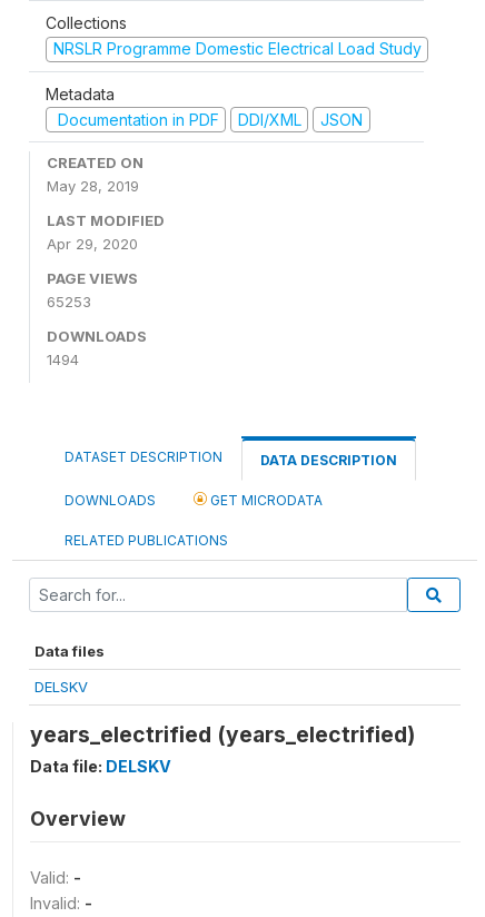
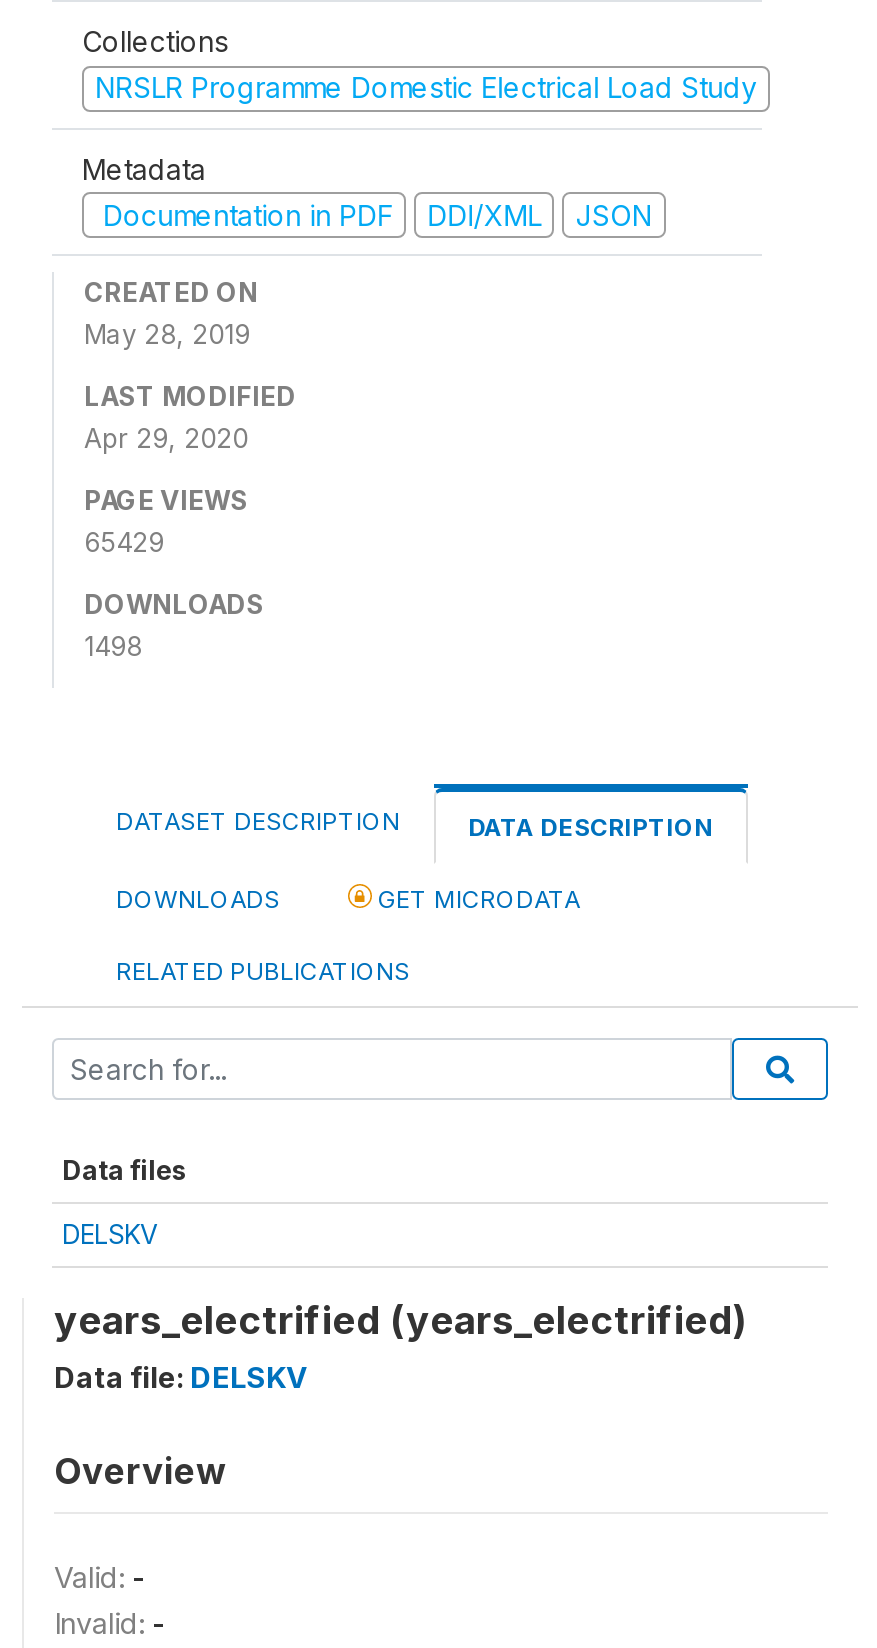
- 65253
+ 65429

- 1494
+ 1498
